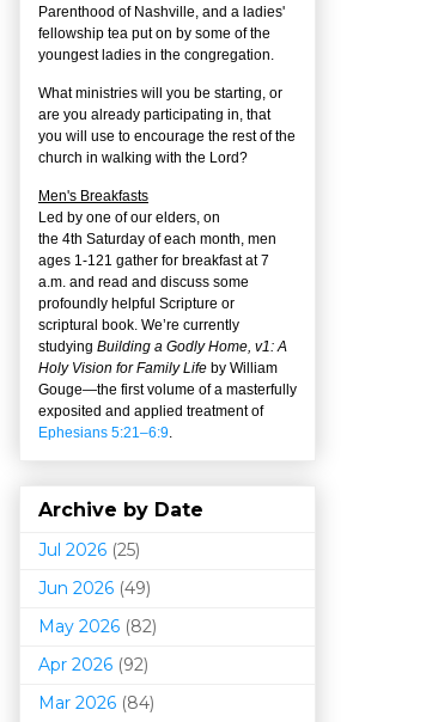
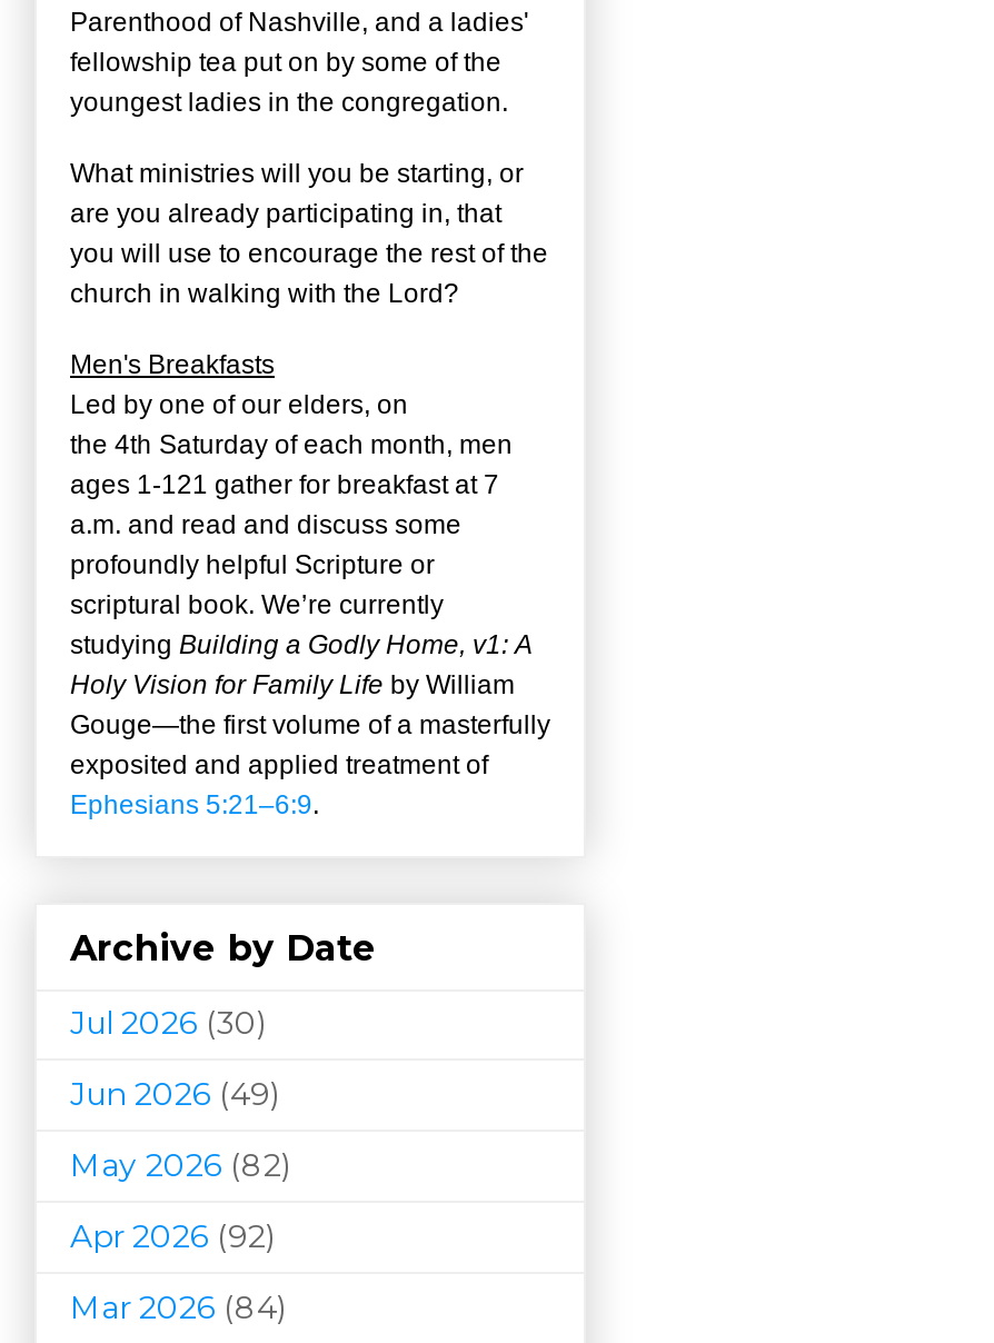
- Jul 2026 (25)
+ Jul 2026 (30)
